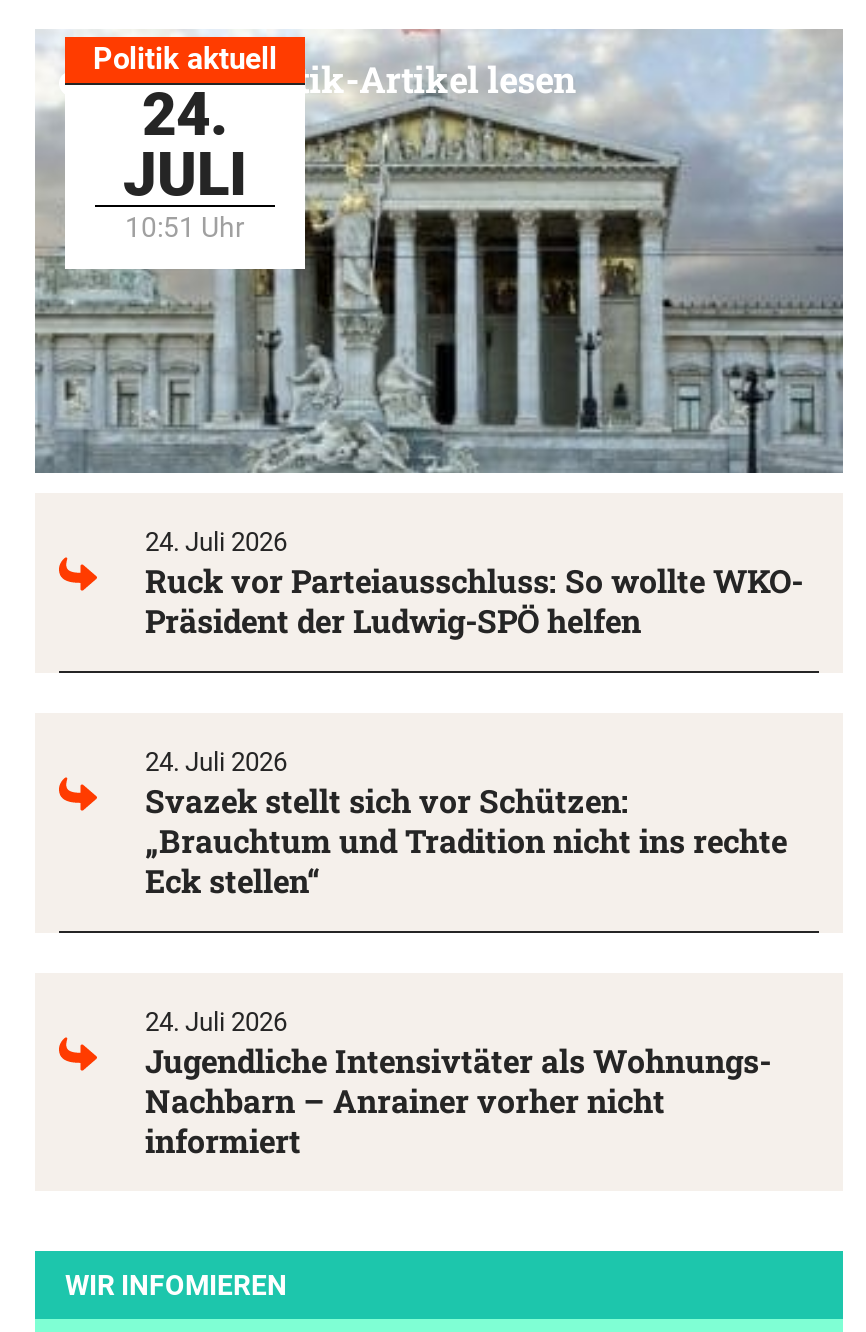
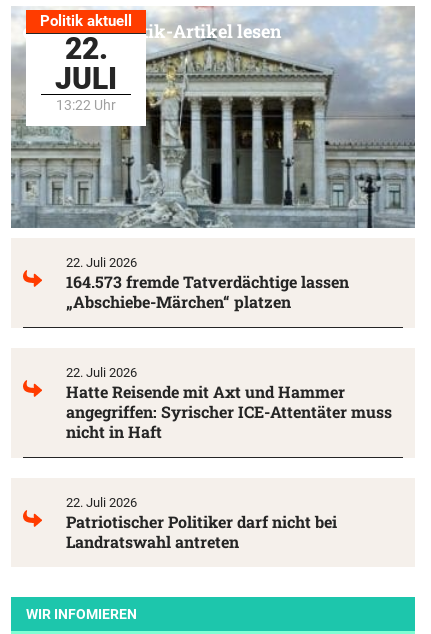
- 24.
+ 22.

- 10:51 Uhr
+ 13:22 Uhr

- 24. Juli 2026
- Ruck vor Parteiausschluss: So wollte WKO-
- Präsident der Ludwig-SPÖ helfen
+ 22. Juli 2026
+ 164.573 fremde Tatverdächtige lassen
+ „Abschiebe-Märchen“ platzen

- 24. Juli 2026
- Svazek stellt sich vor Schützen:
- „Brauchtum und Tradition nicht ins rechte
- Eck stellen“
+ 22. Juli 2026
+ Hatte Reisende mit Axt und Hammer
+ angegriffen: Syrischer ICE-Attentäter muss
+ nicht in Haft

- 24. Juli 2026
- Jugendliche Intensivtäter als Wohnungs-
- Nachbarn – Anrainer vorher nicht
- informiert
+ 22. Juli 2026
+ Patriotischer Politiker darf nicht bei
+ Landratswahl antreten
